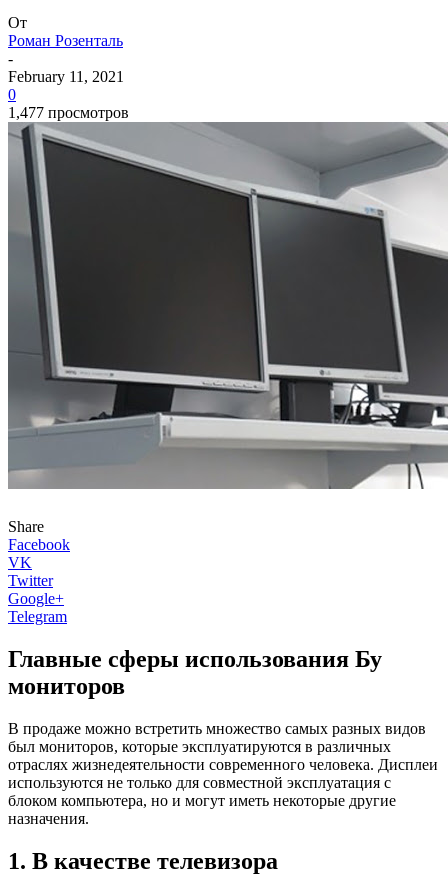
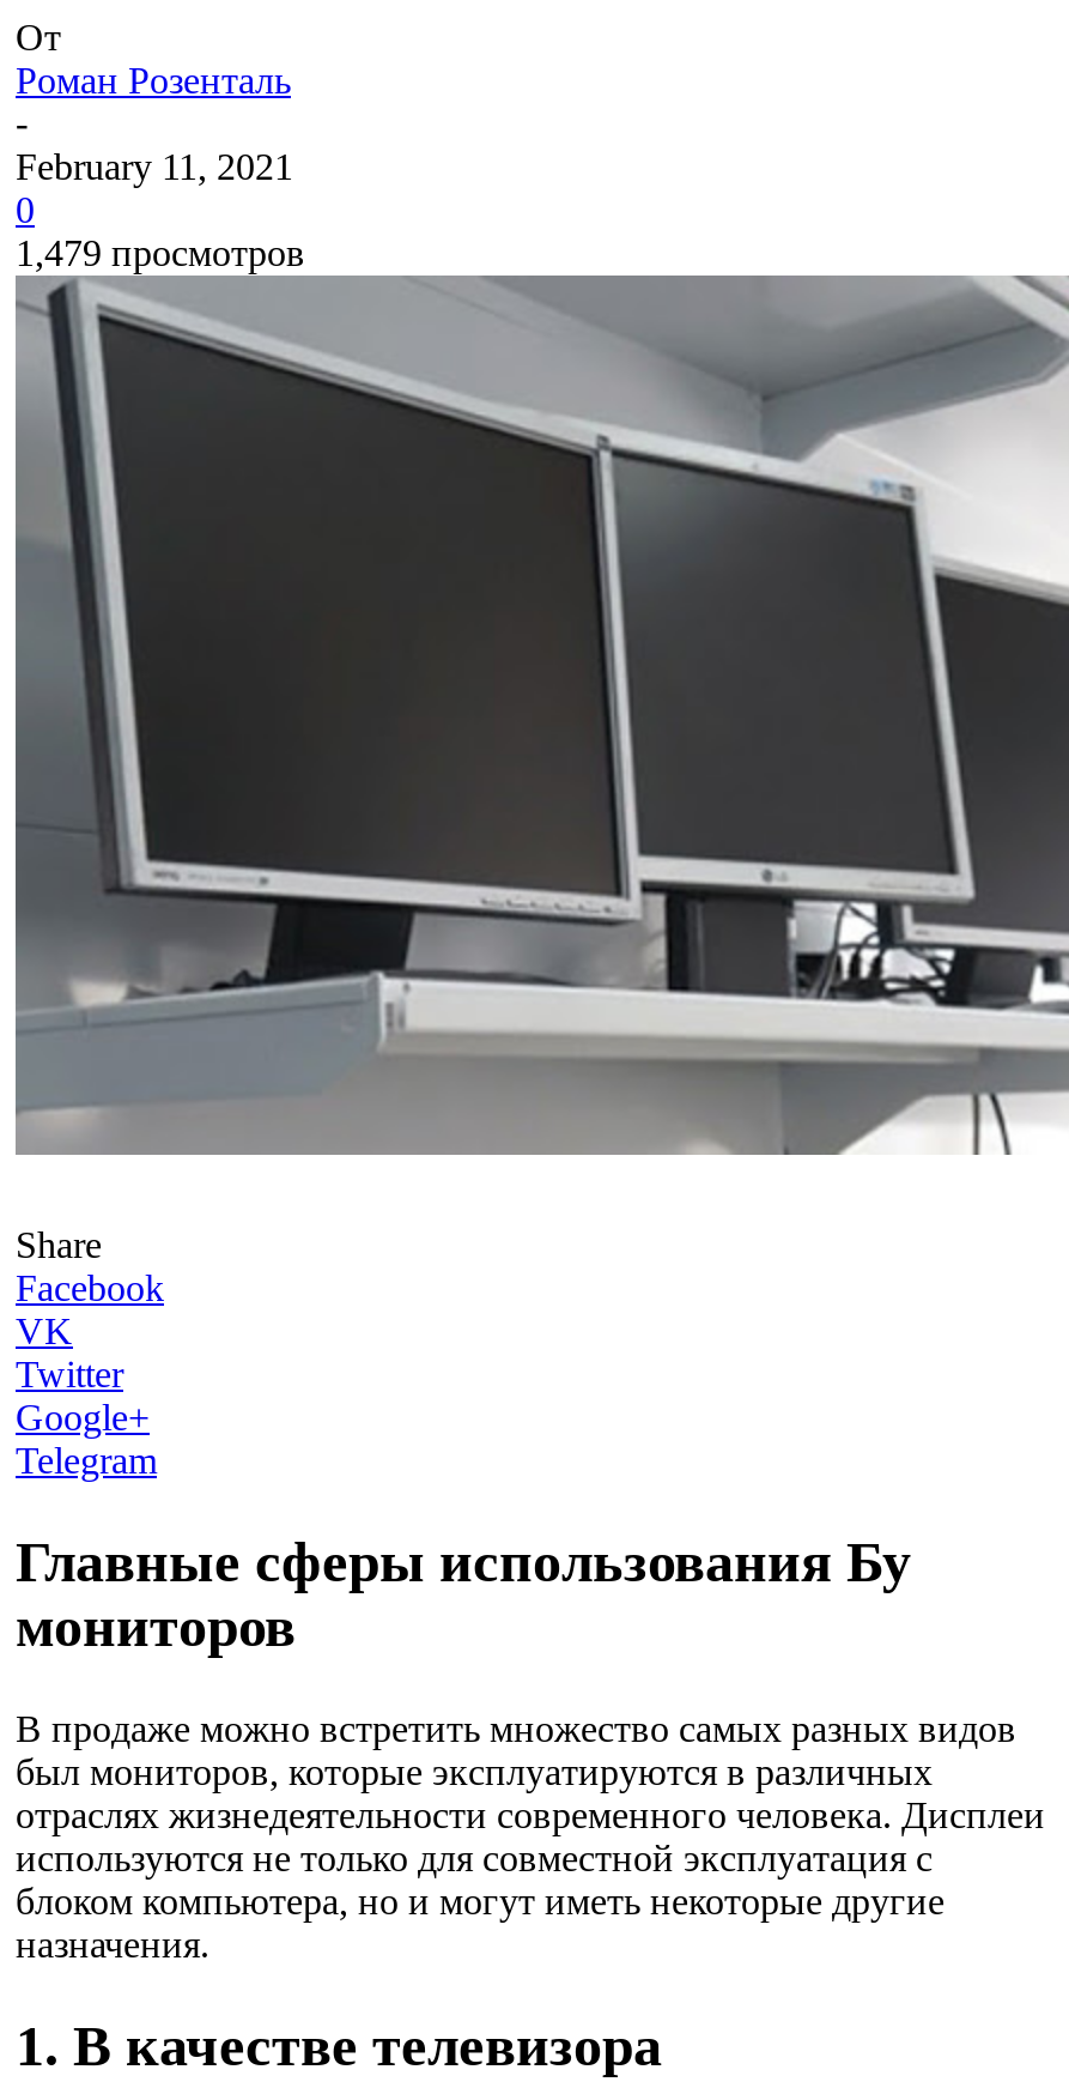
- 1,477 просмотров
+ 1,479 просмотров
